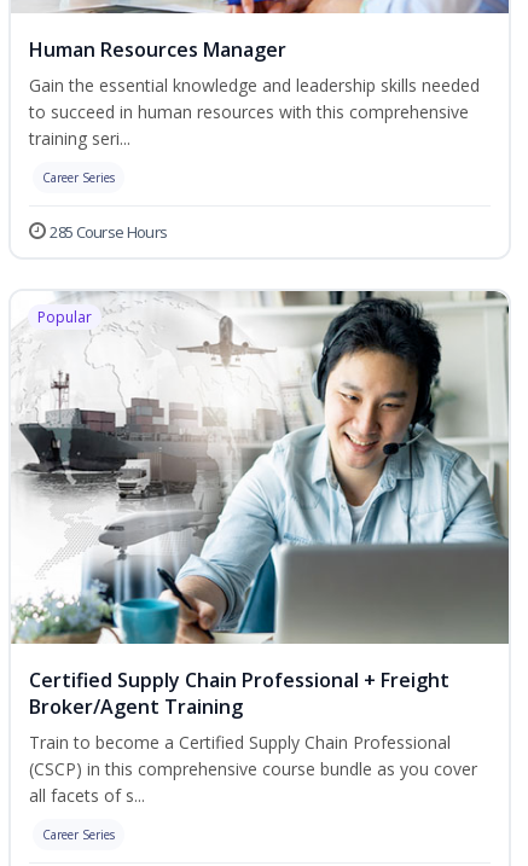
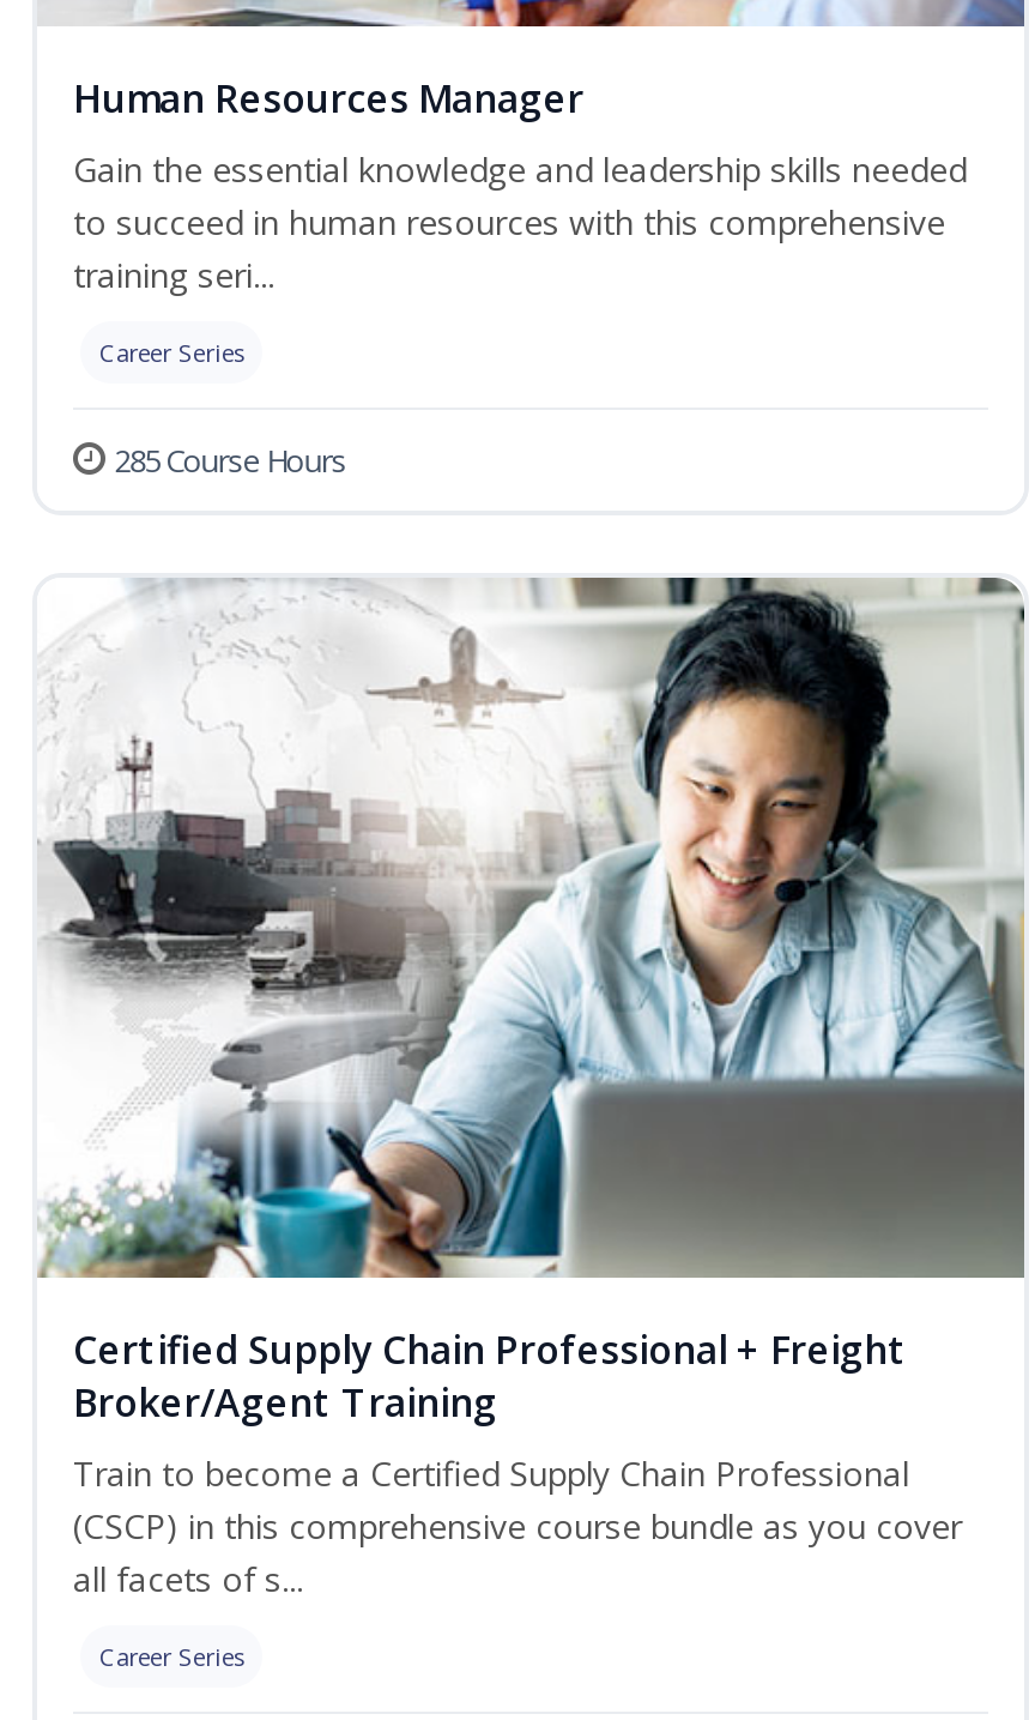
- Popular
